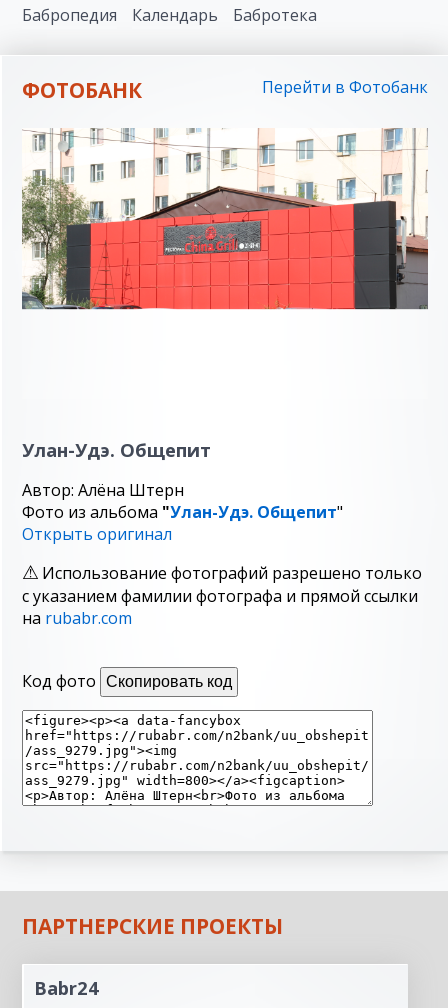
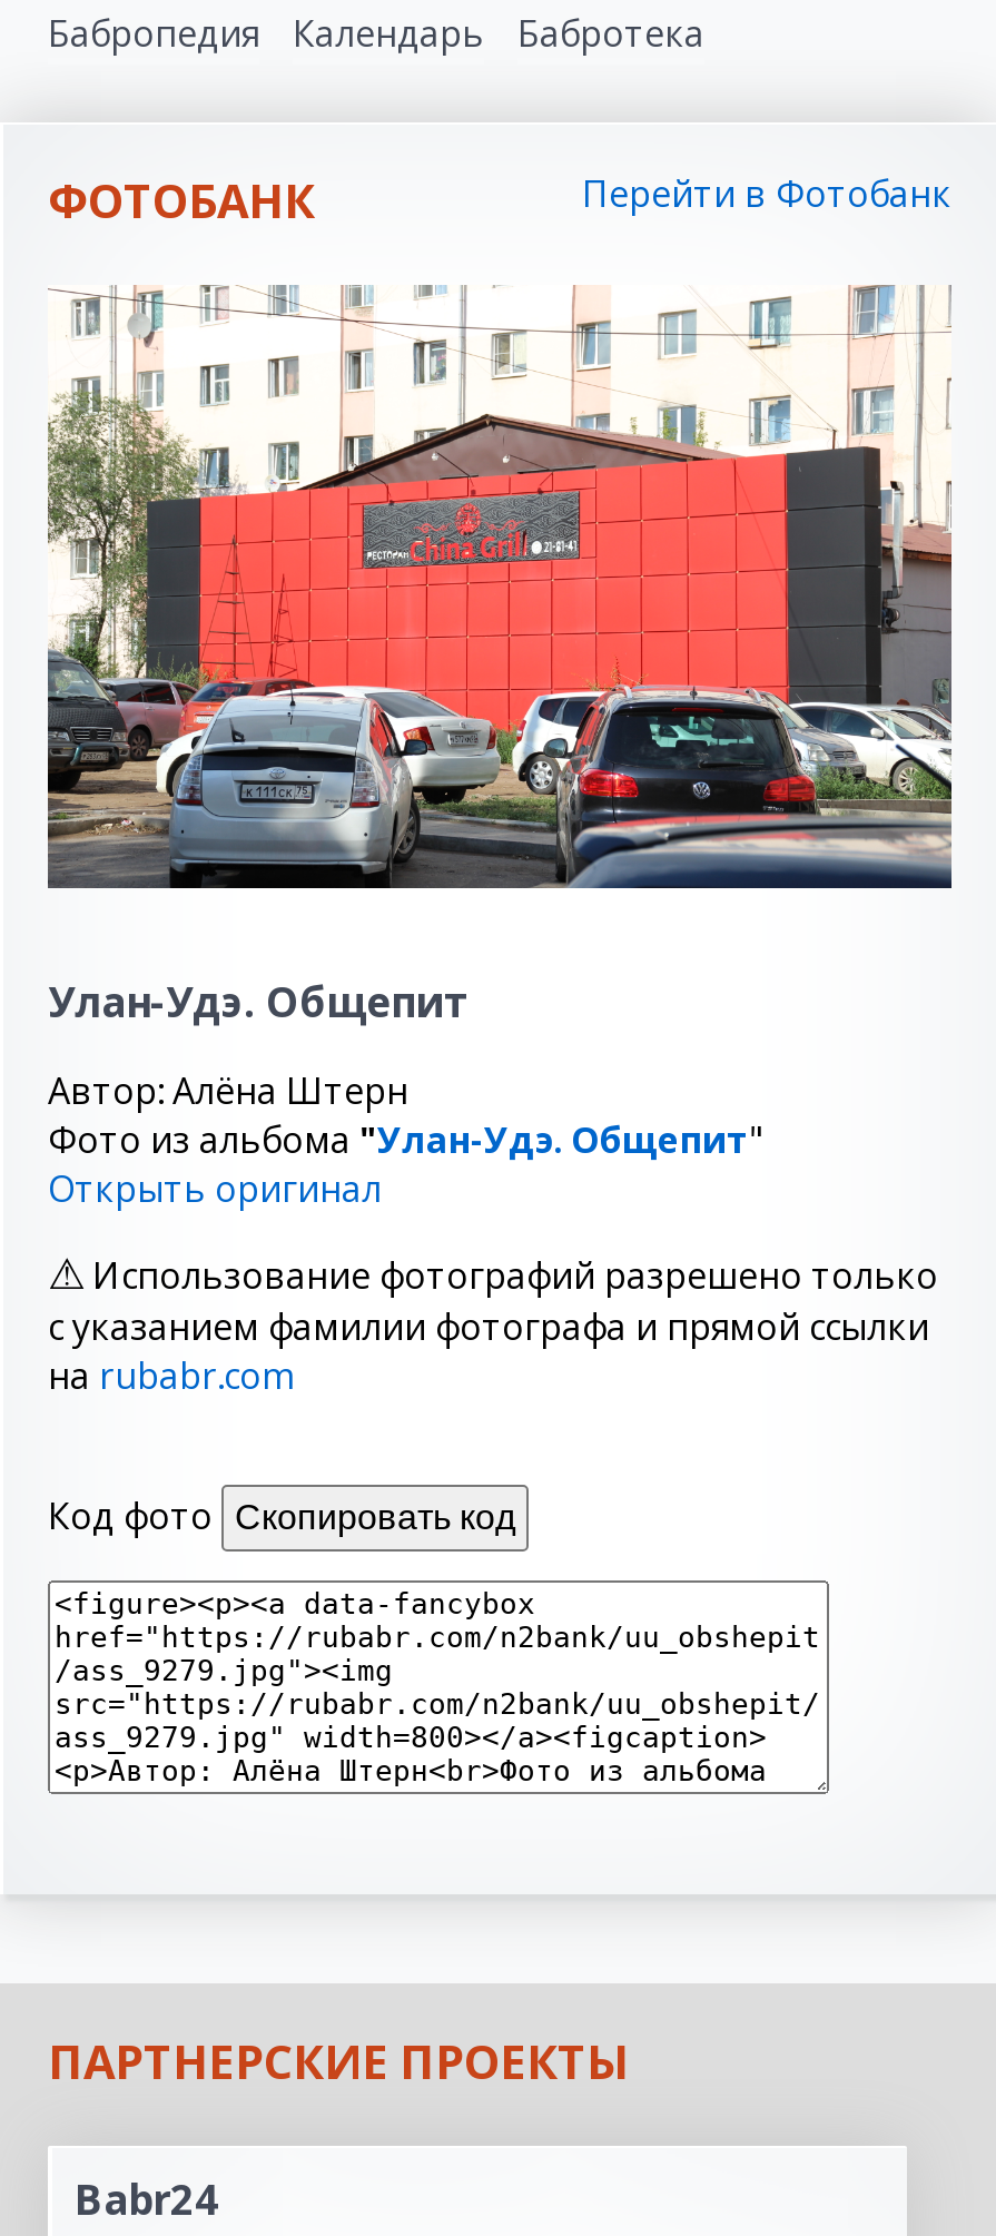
+ [image]
